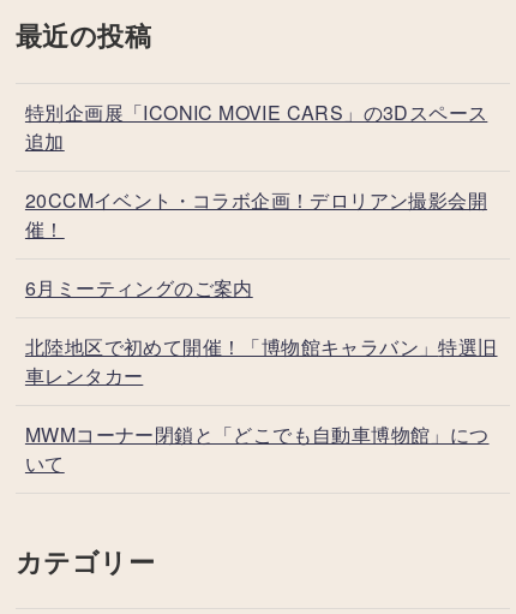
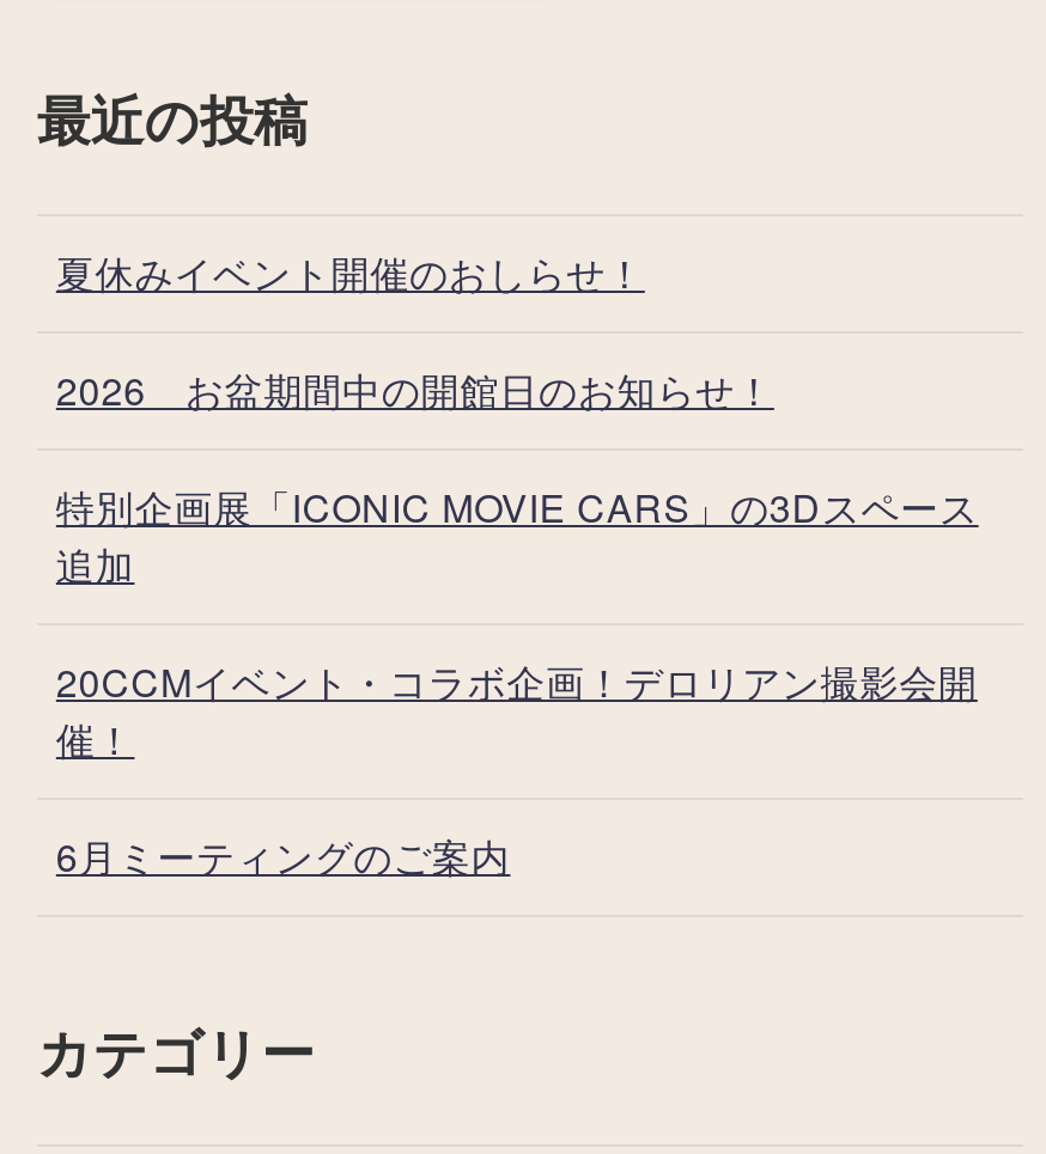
+ 夏休みイベント開催のおしらせ！
+ 2026 お盆期間中の開館日のお知らせ！

moved down: 特別企画展「ICONIC MOVIE CARS」の3Dスペース | 追加 | 20CCMイベント・コラボ企画！デロリアン撮影会開 | 催！ | 6月ミーティングのご案内

- 北陸地区で初めて開催！「博物館キャラバン」特選旧
- 車レンタカー
- MWMコーナー閉鎖と「どこでも自動車博物館」につ
- いて
